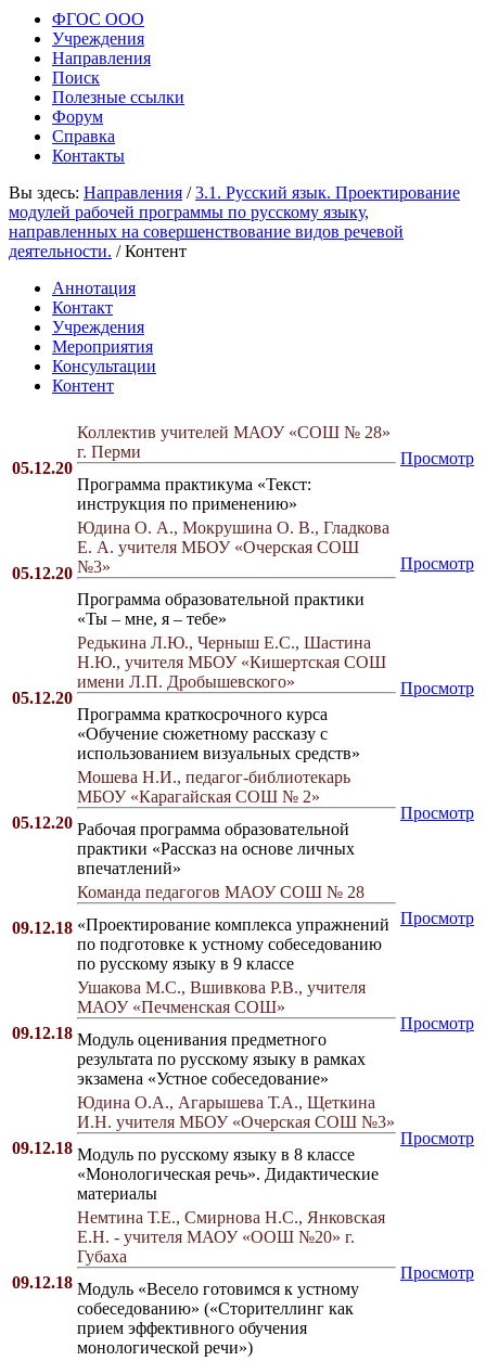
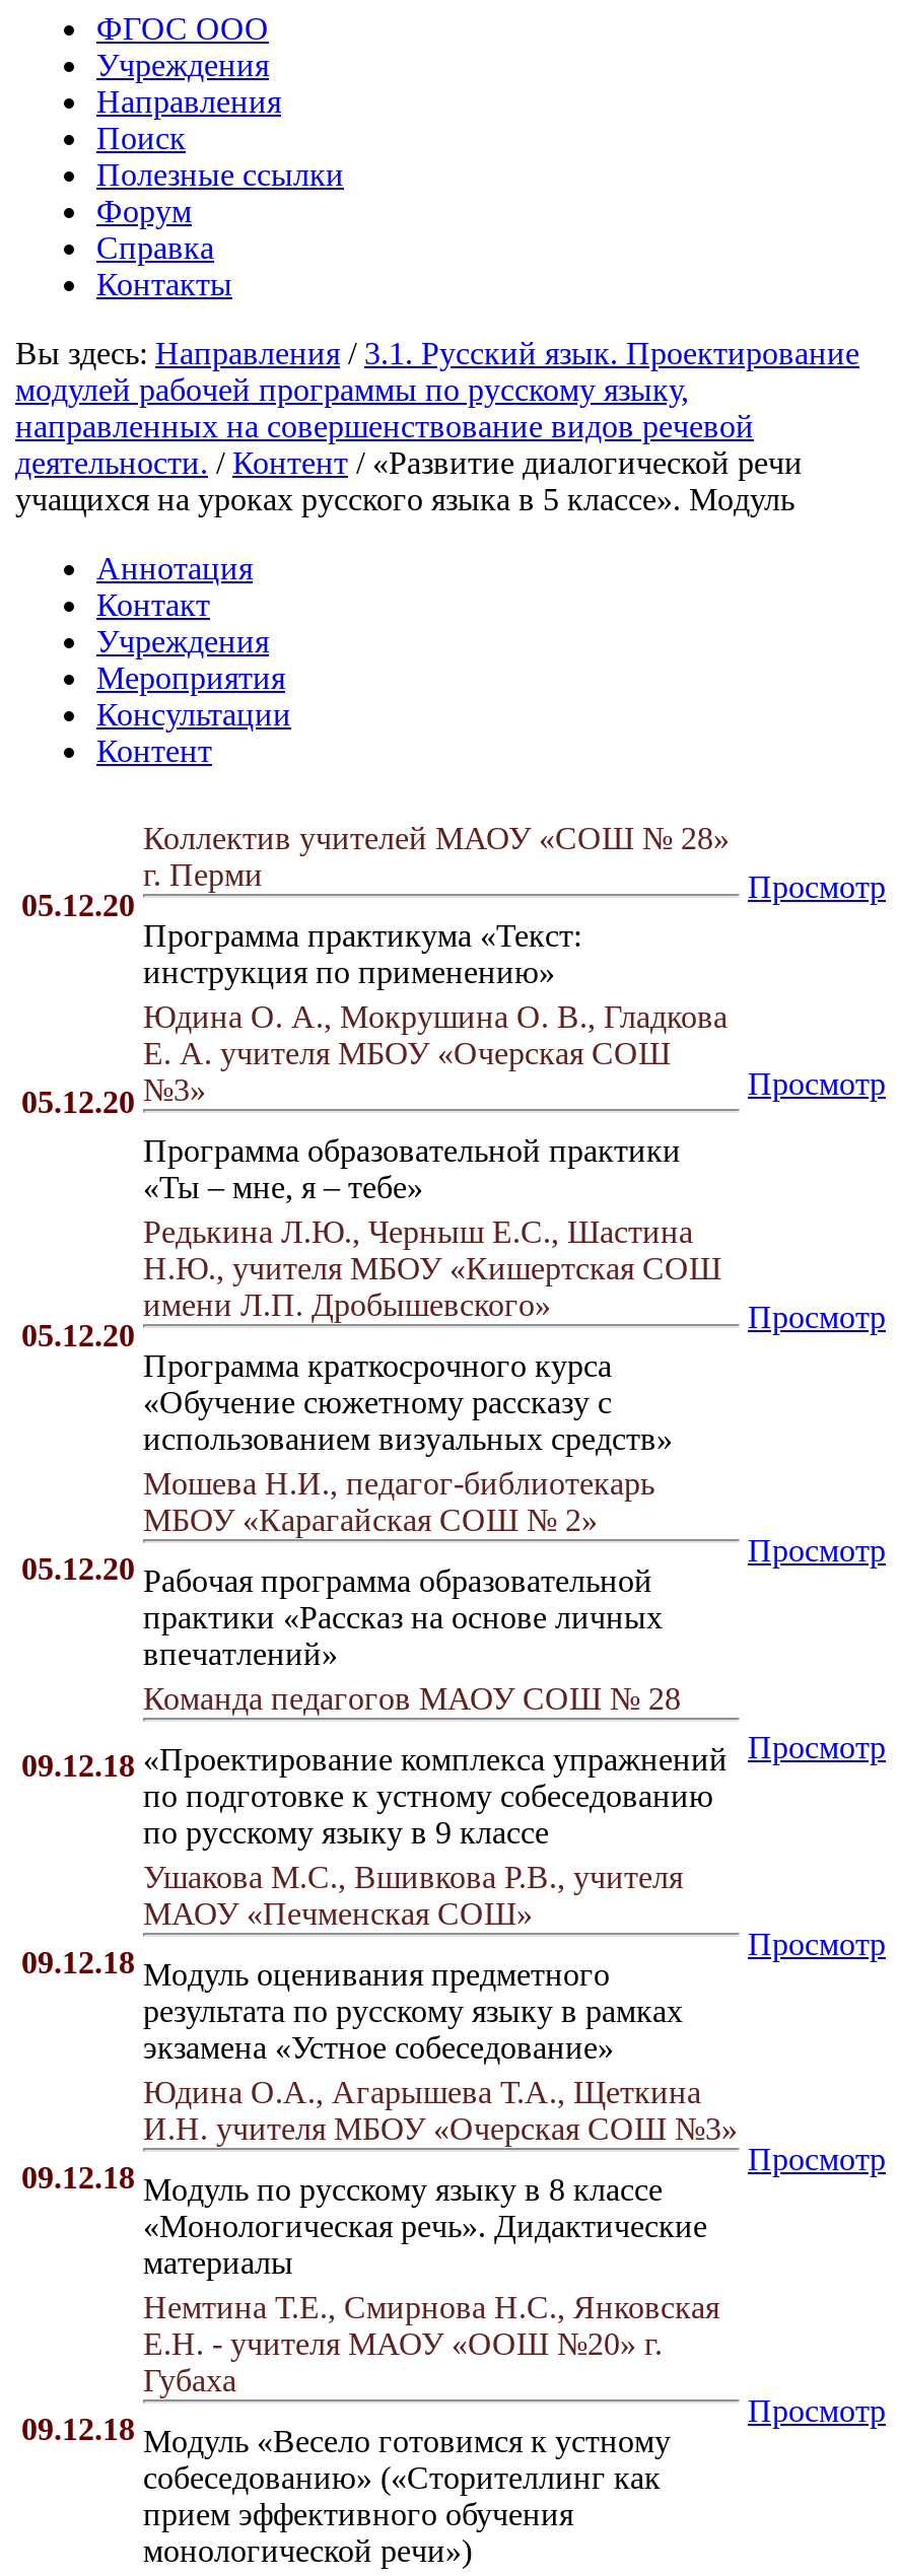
- деятельности. / Контент
+ деятельности. / Контент / «Развитие диалогической речи
+ учащихся на уроках русского языка в 5 классе». Модуль
